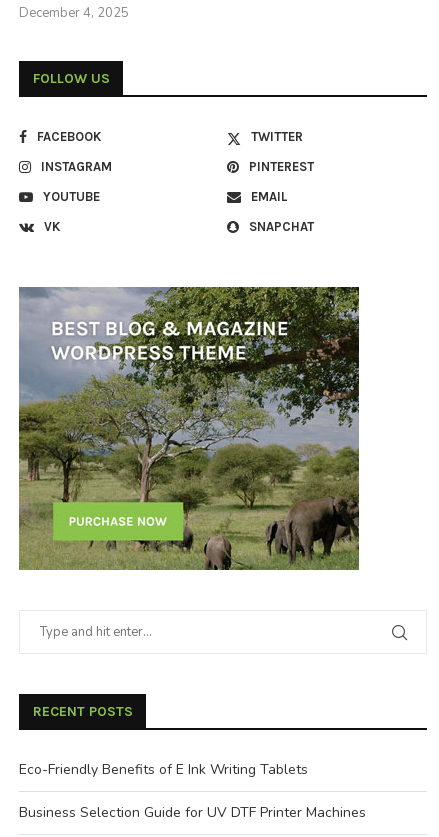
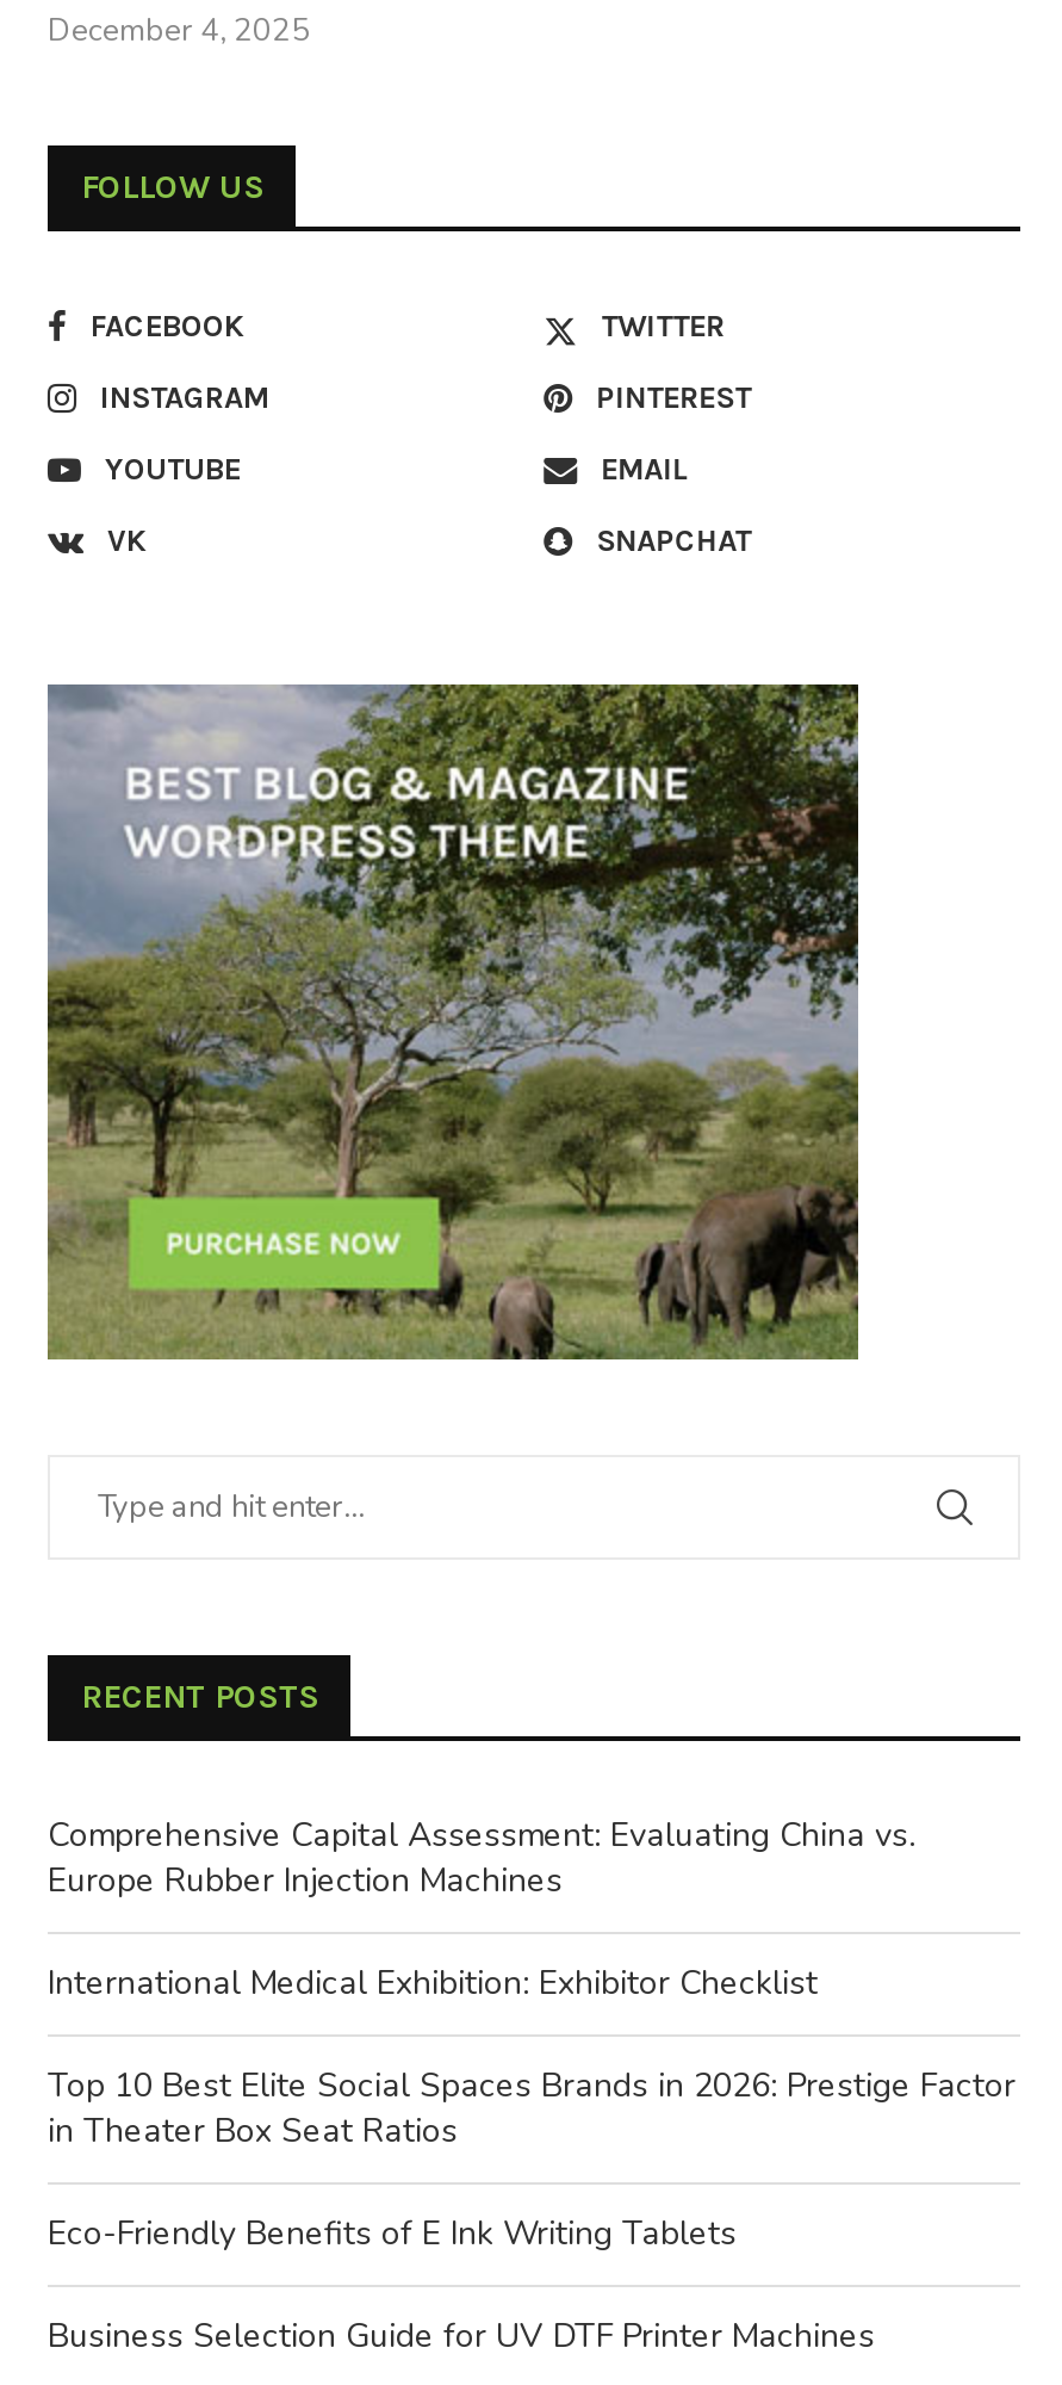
+ Comprehensive Capital Assessment: Evaluating China vs.
+ Europe Rubber Injection Machines
+ International Medical Exhibition: Exhibitor Checklist
+ Top 10 Best Elite Social Spaces Brands in 2026: Prestige Factor
+ in Theater Box Seat Ratios
